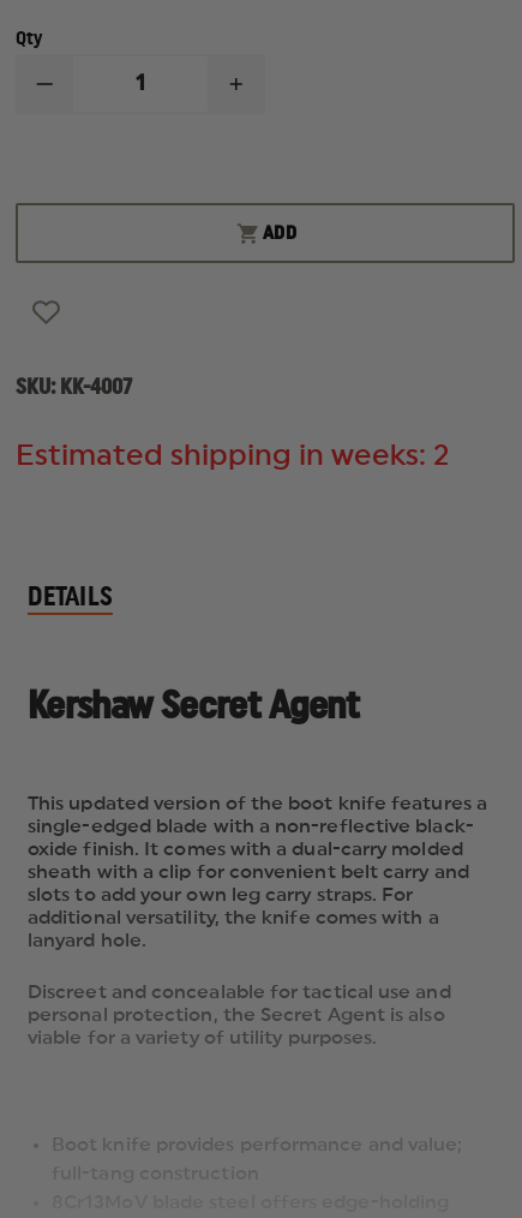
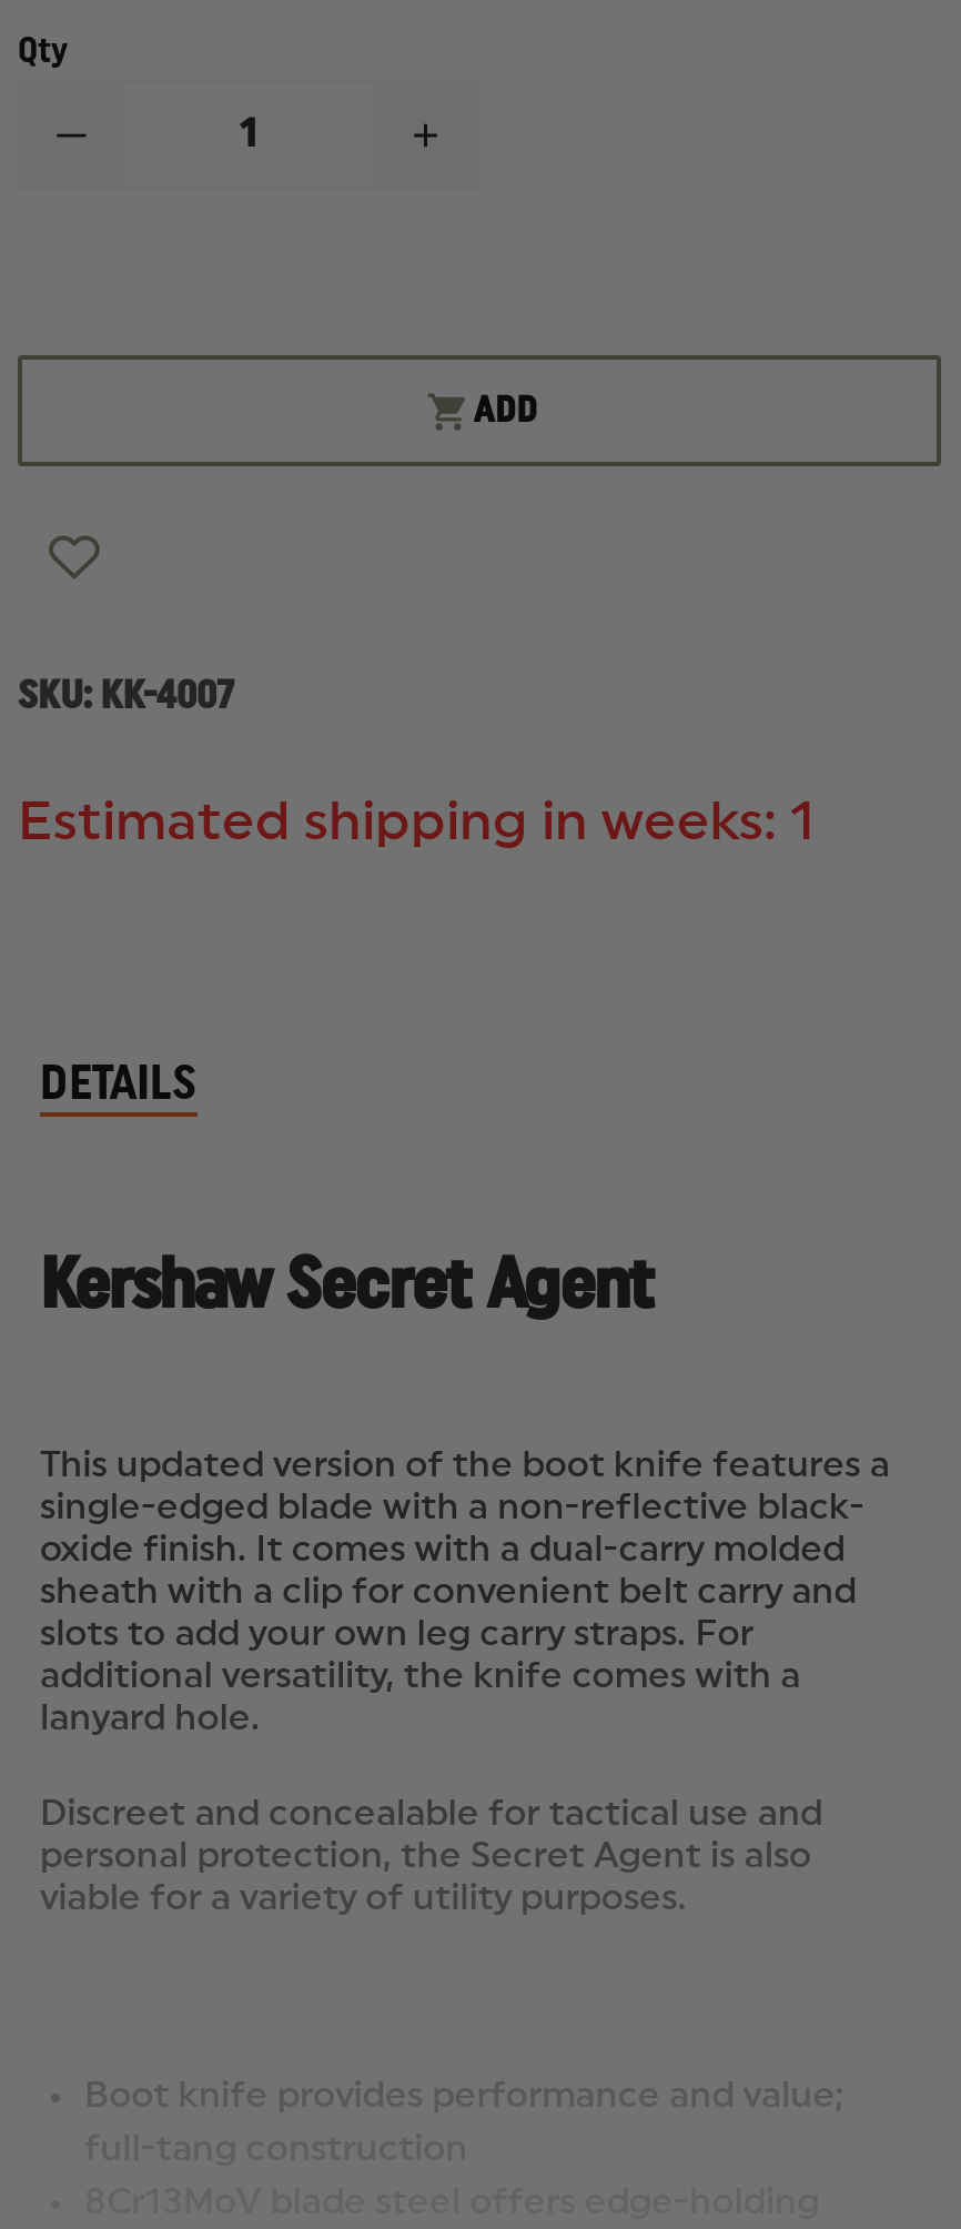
- Estimated shipping in weeks: 2
+ Estimated shipping in weeks: 1
